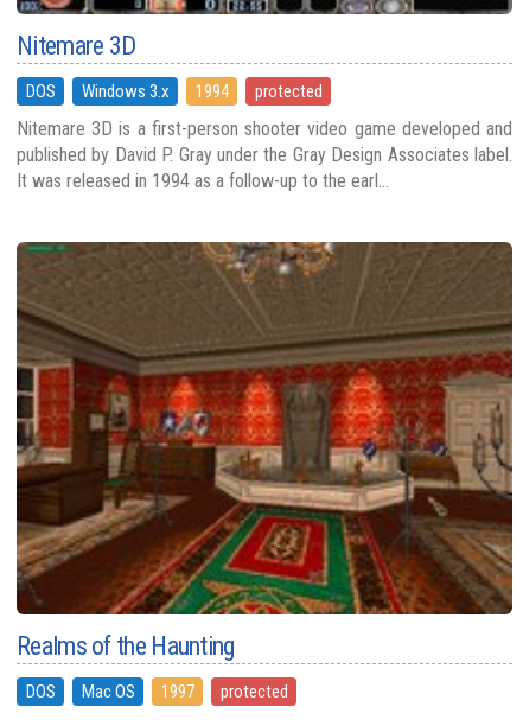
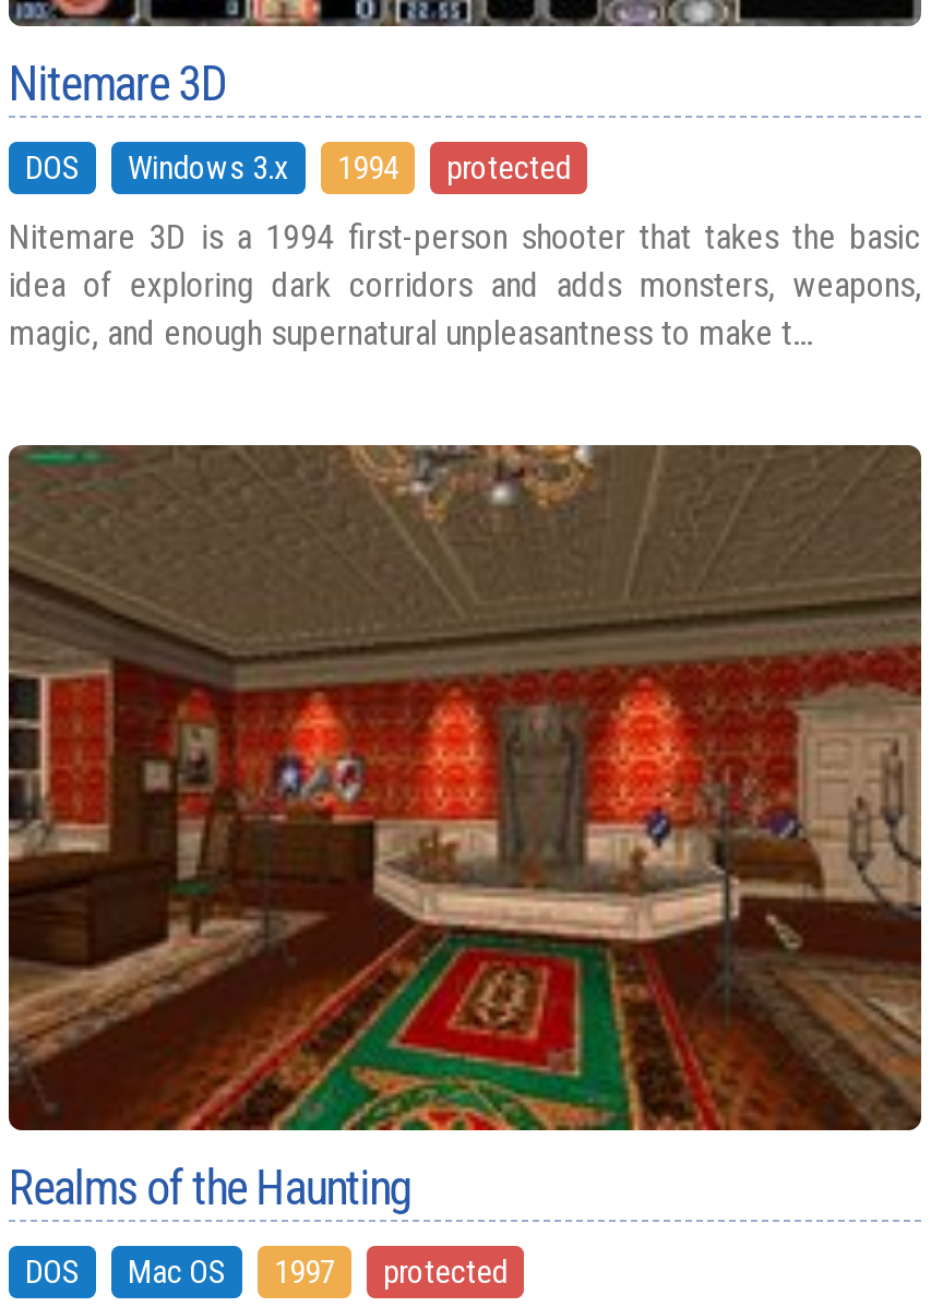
- Nitemare 3D is a first-person shooter video game developed and
- published by David P. Gray under the Gray Design Associates label.
- It was released in 1994 as a follow-up to the earl...
+ Nitemare 3D is a 1994 first-person shooter that takes the basic
+ idea of exploring dark corridors and adds monsters, weapons,
+ magic, and enough supernatural unpleasantness to make t...
